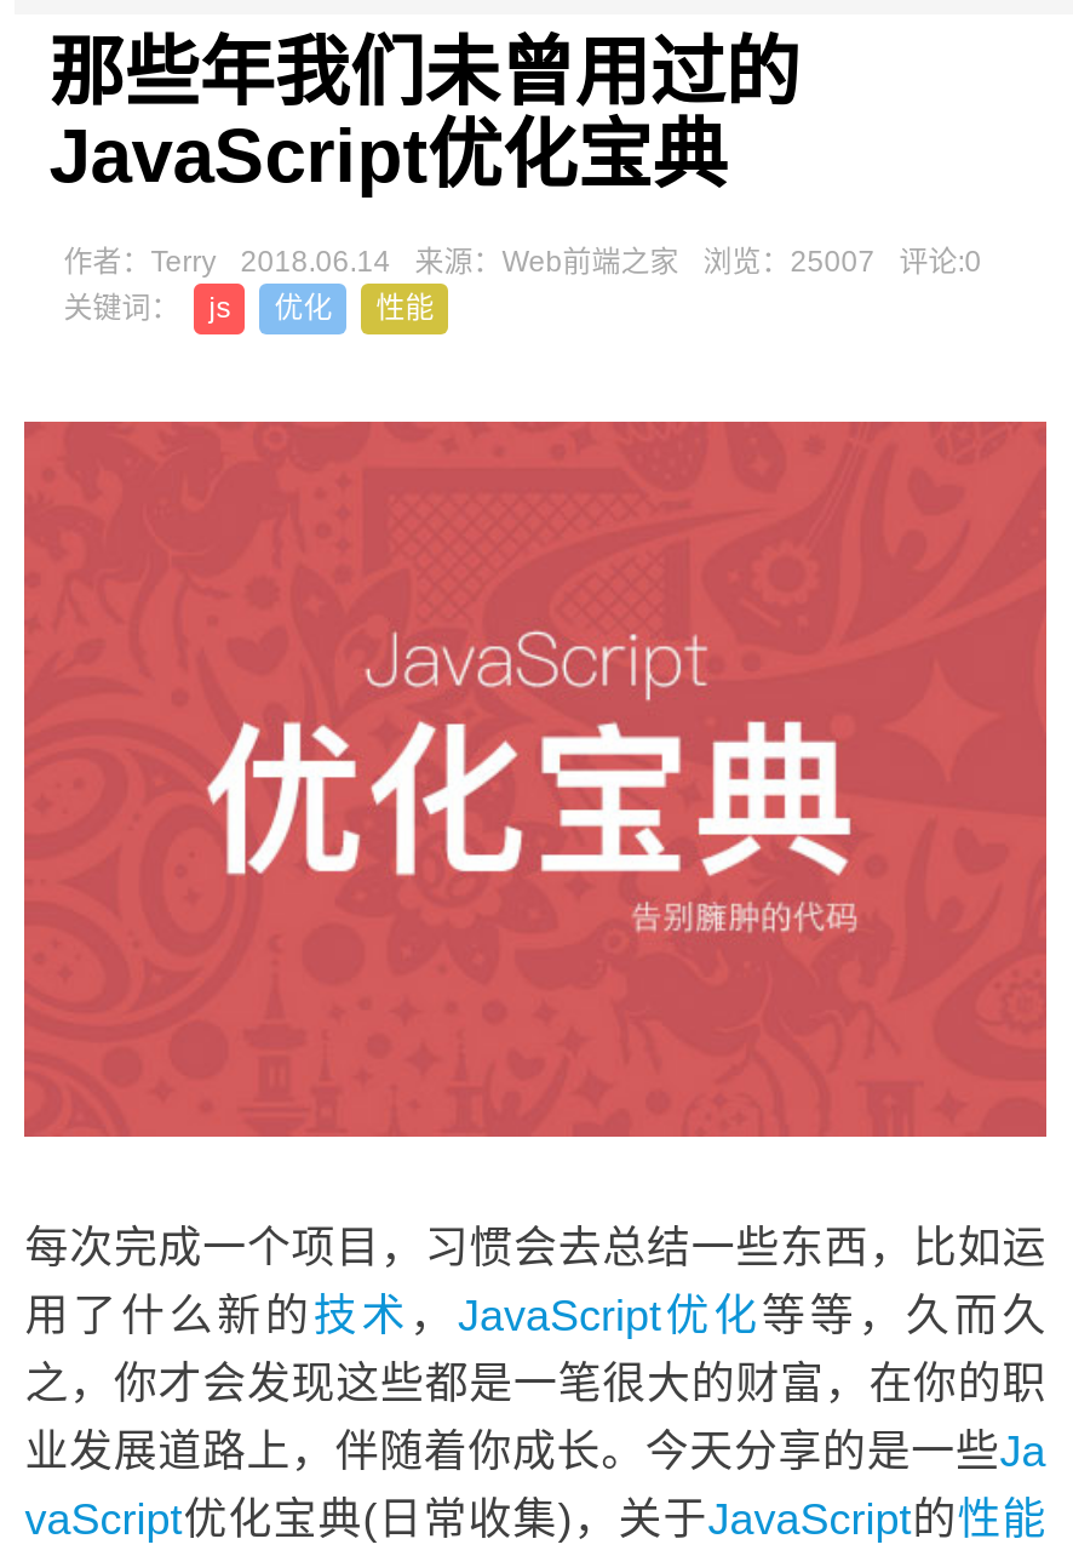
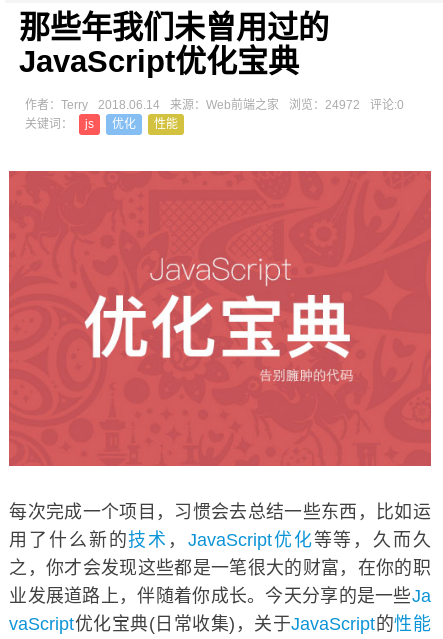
- 作者：Terry 2018.06.14 来源：Web前端之家 浏览：25007 评论:0
+ 作者：Terry 2018.06.14 来源：Web前端之家 浏览：24972 评论:0
